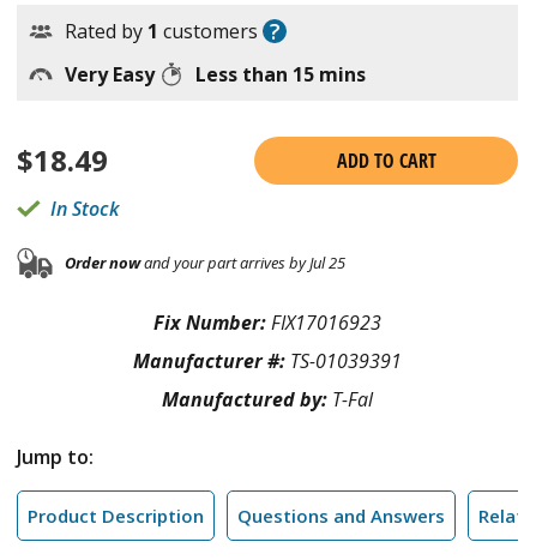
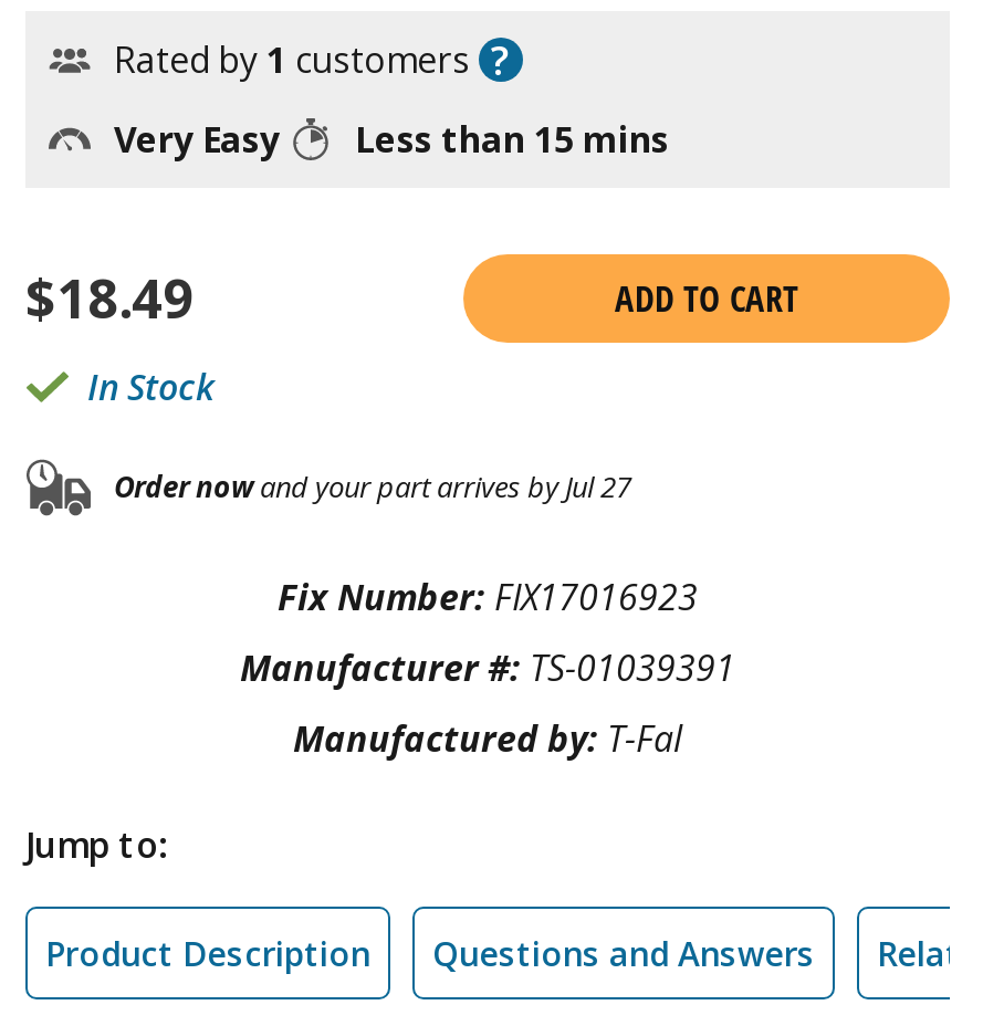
- Order nowand your part arrives by Jul 25
+ Order nowand your part arrives by Jul 27
